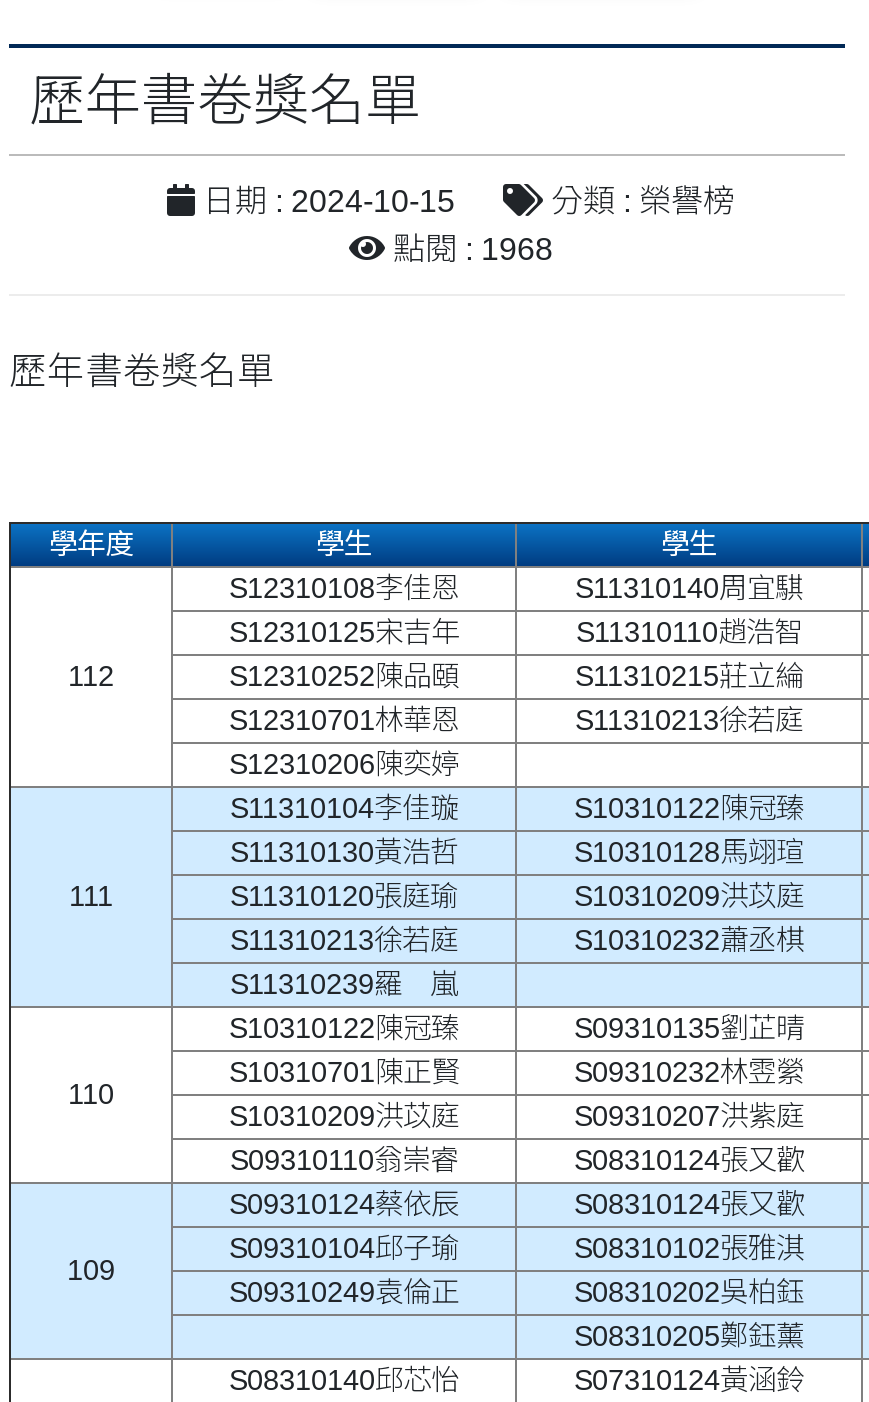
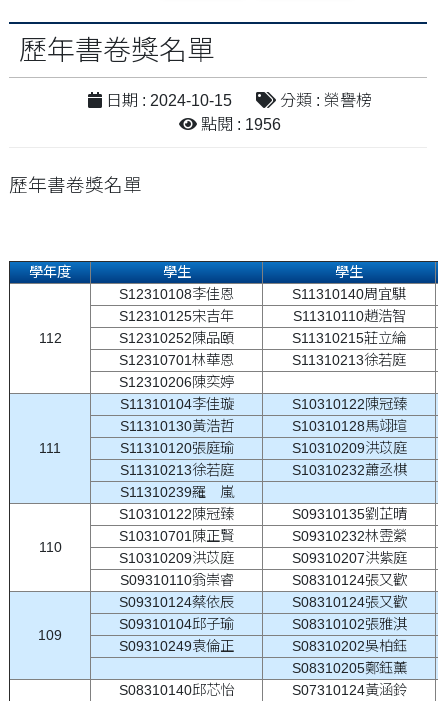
- 點閱 : 1968
+ 點閱 : 1956
